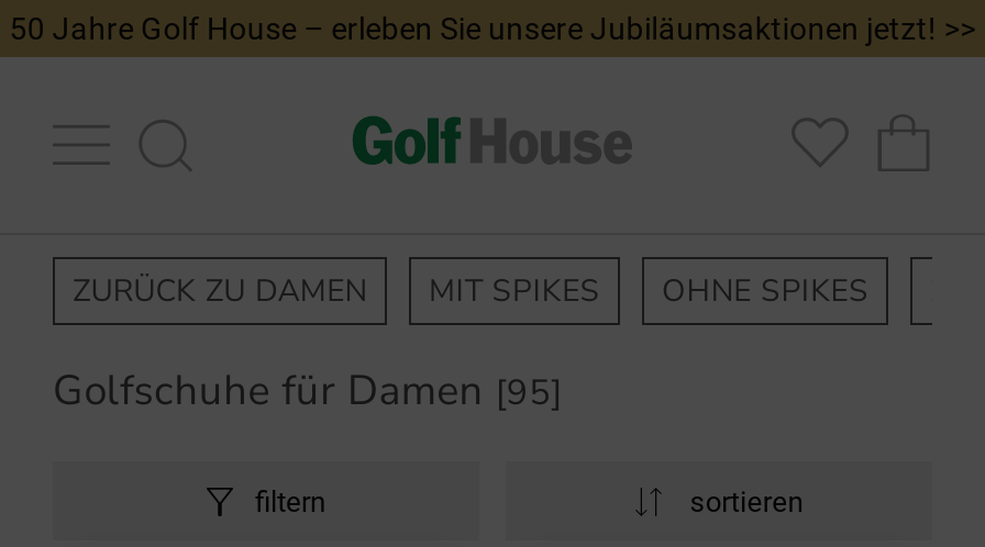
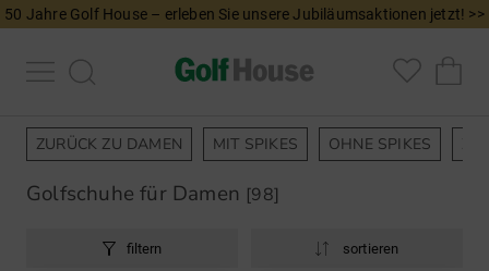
- Golfschuhe für Damen [95]
+ Golfschuhe für Damen [98]
